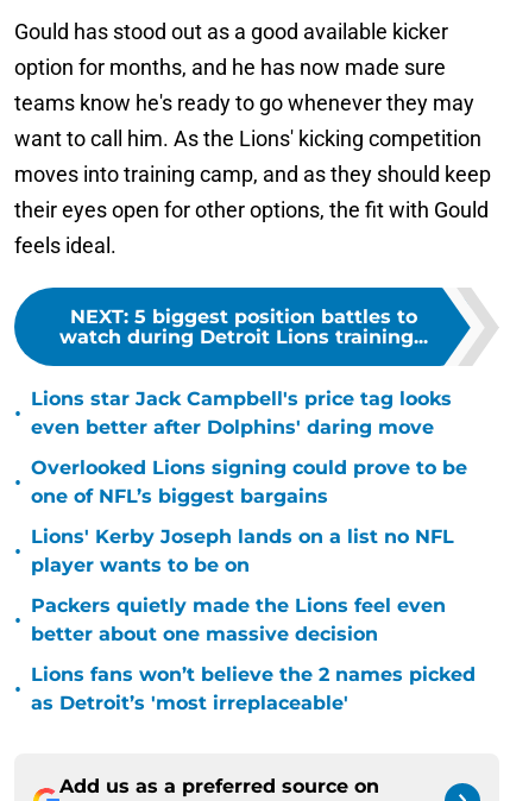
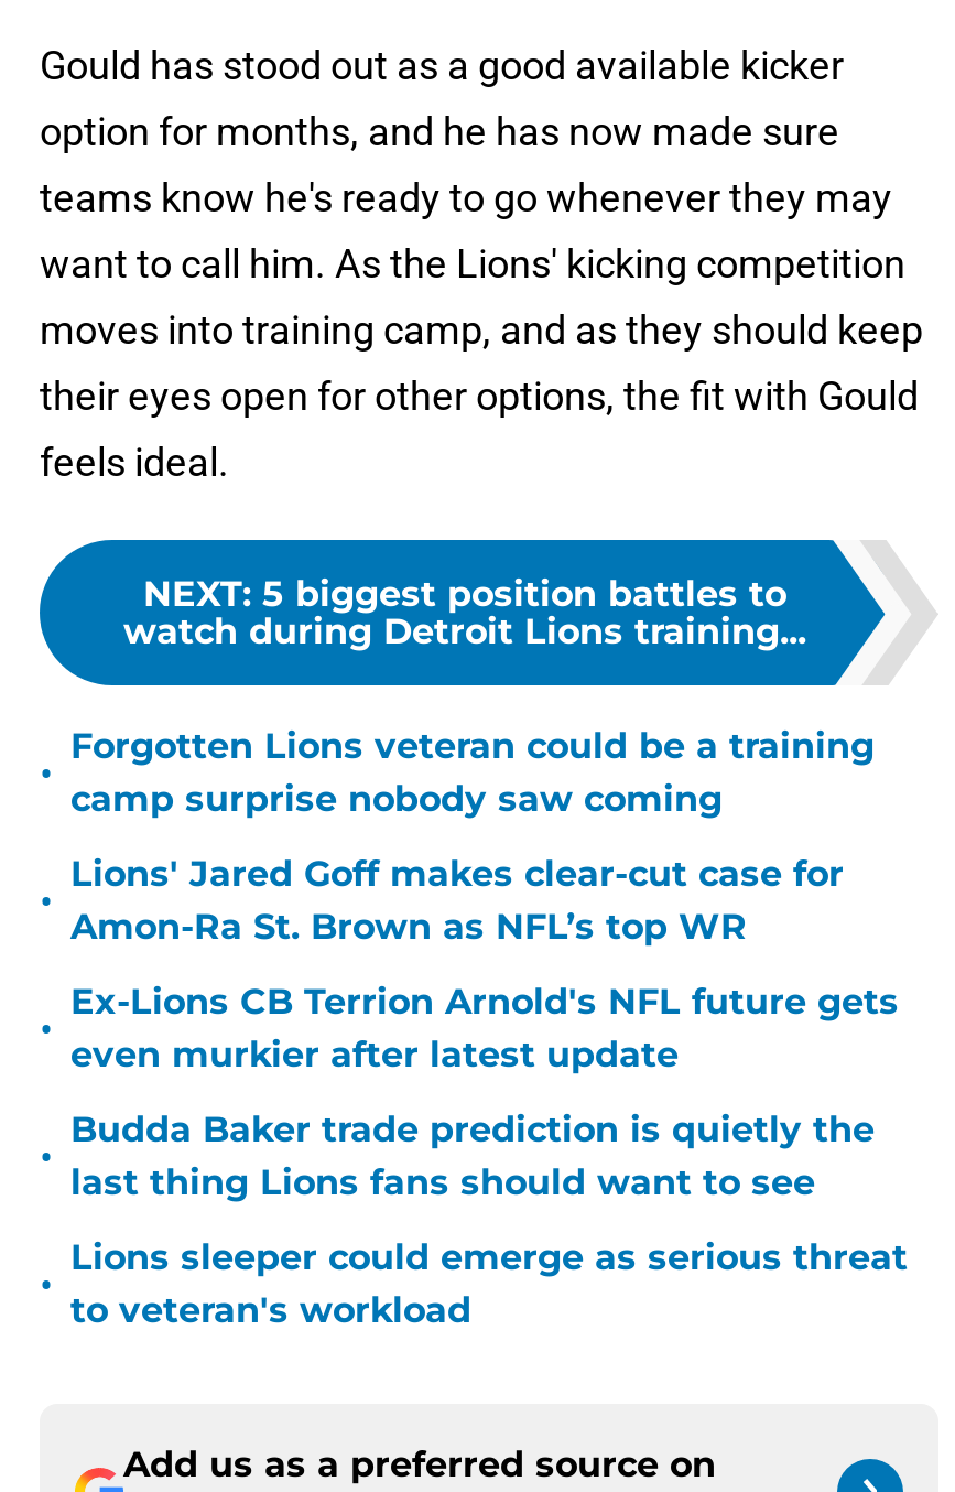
- Lions star Jack Campbell's price tag looks
- even better after Dolphins' daring move
+ Forgotten Lions veteran could be a training
+ camp surprise nobody saw coming

- Overlooked Lions signing could prove to be
- one of NFL’s biggest bargains
+ Lions' Jared Goff makes clear-cut case for
+ Amon-Ra St. Brown as NFL’s top WR

- Lions' Kerby Joseph lands on a list no NFL
- player wants to be on
+ Ex-Lions CB Terrion Arnold's NFL future gets
+ even murkier after latest update

- Packers quietly made the Lions feel even
- better about one massive decision
+ Budda Baker trade prediction is quietly the
+ last thing Lions fans should want to see

- Lions fans won’t believe the 2 names picked
- as Detroit’s 'most irreplaceable'
+ Lions sleeper could emerge as serious threat
+ to veteran's workload
